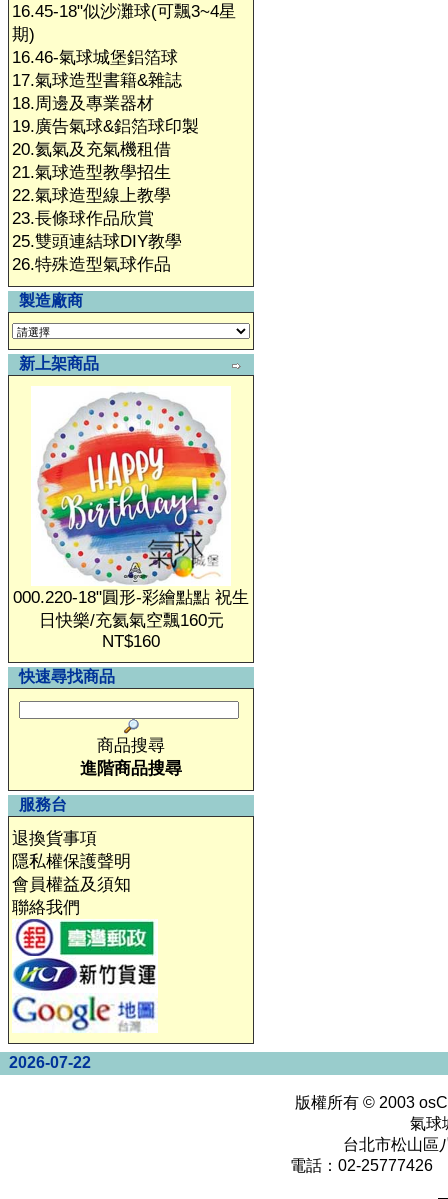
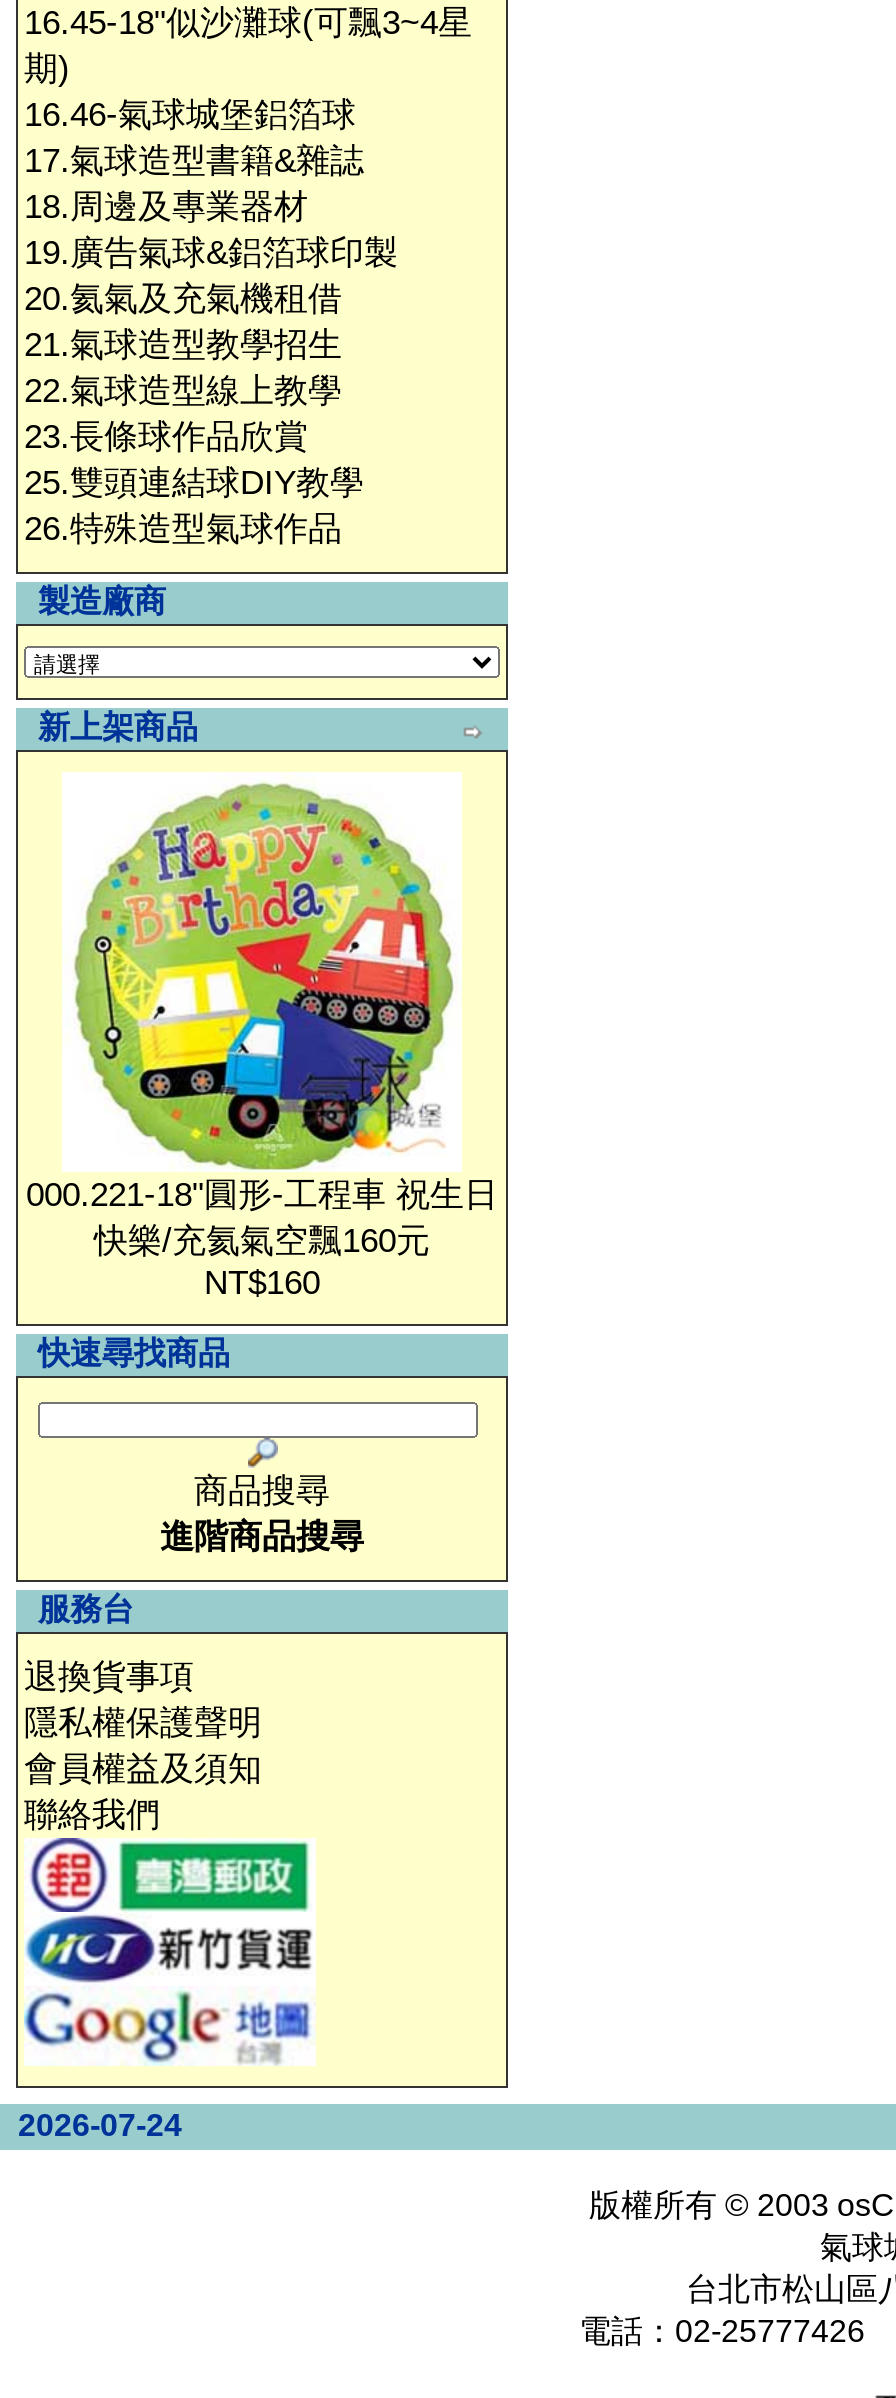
- [image]
- 000.220-18"圓形-彩繪點點 祝生
- 日快樂/充氦氣空飄160元
+ [image]
+ 000.221-18"圓形-工程車 祝生日
+ 快樂/充氦氣空飄160元

- 2026-07-22
+ 2026-07-24
